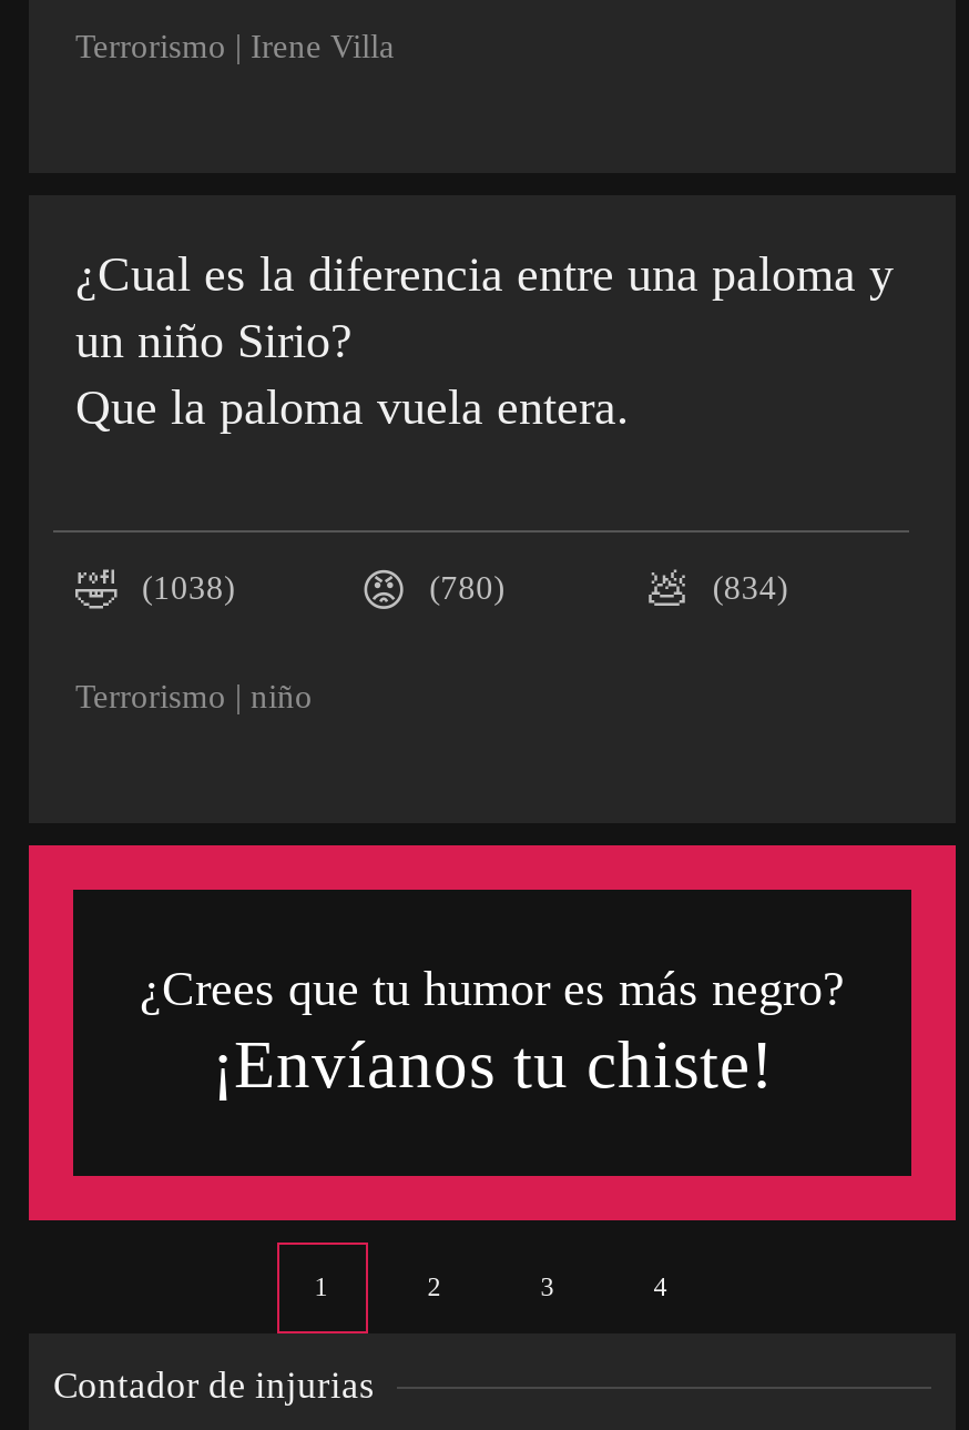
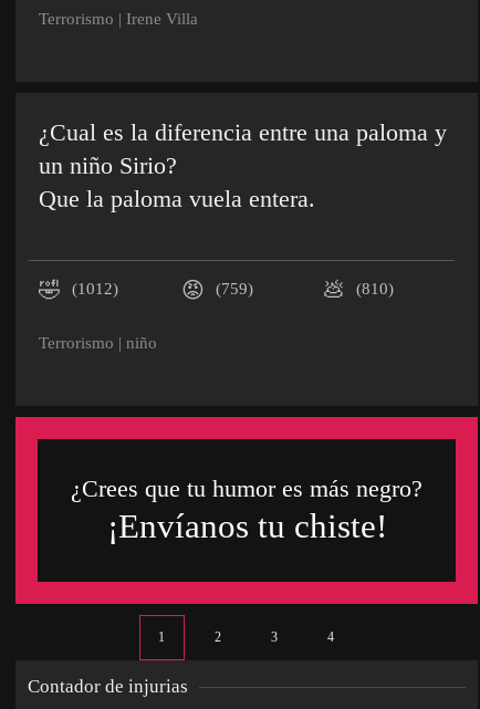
- (1038)
+ (1012)

- (780)
+ (759)

- (834)
+ (810)
